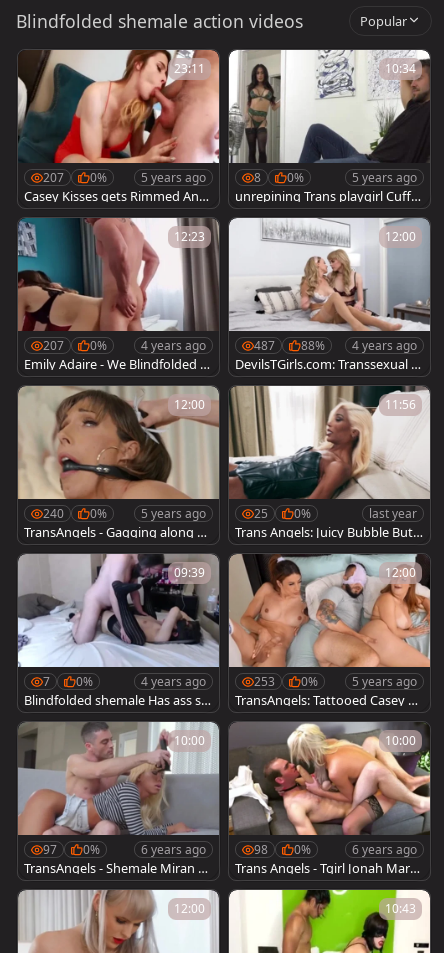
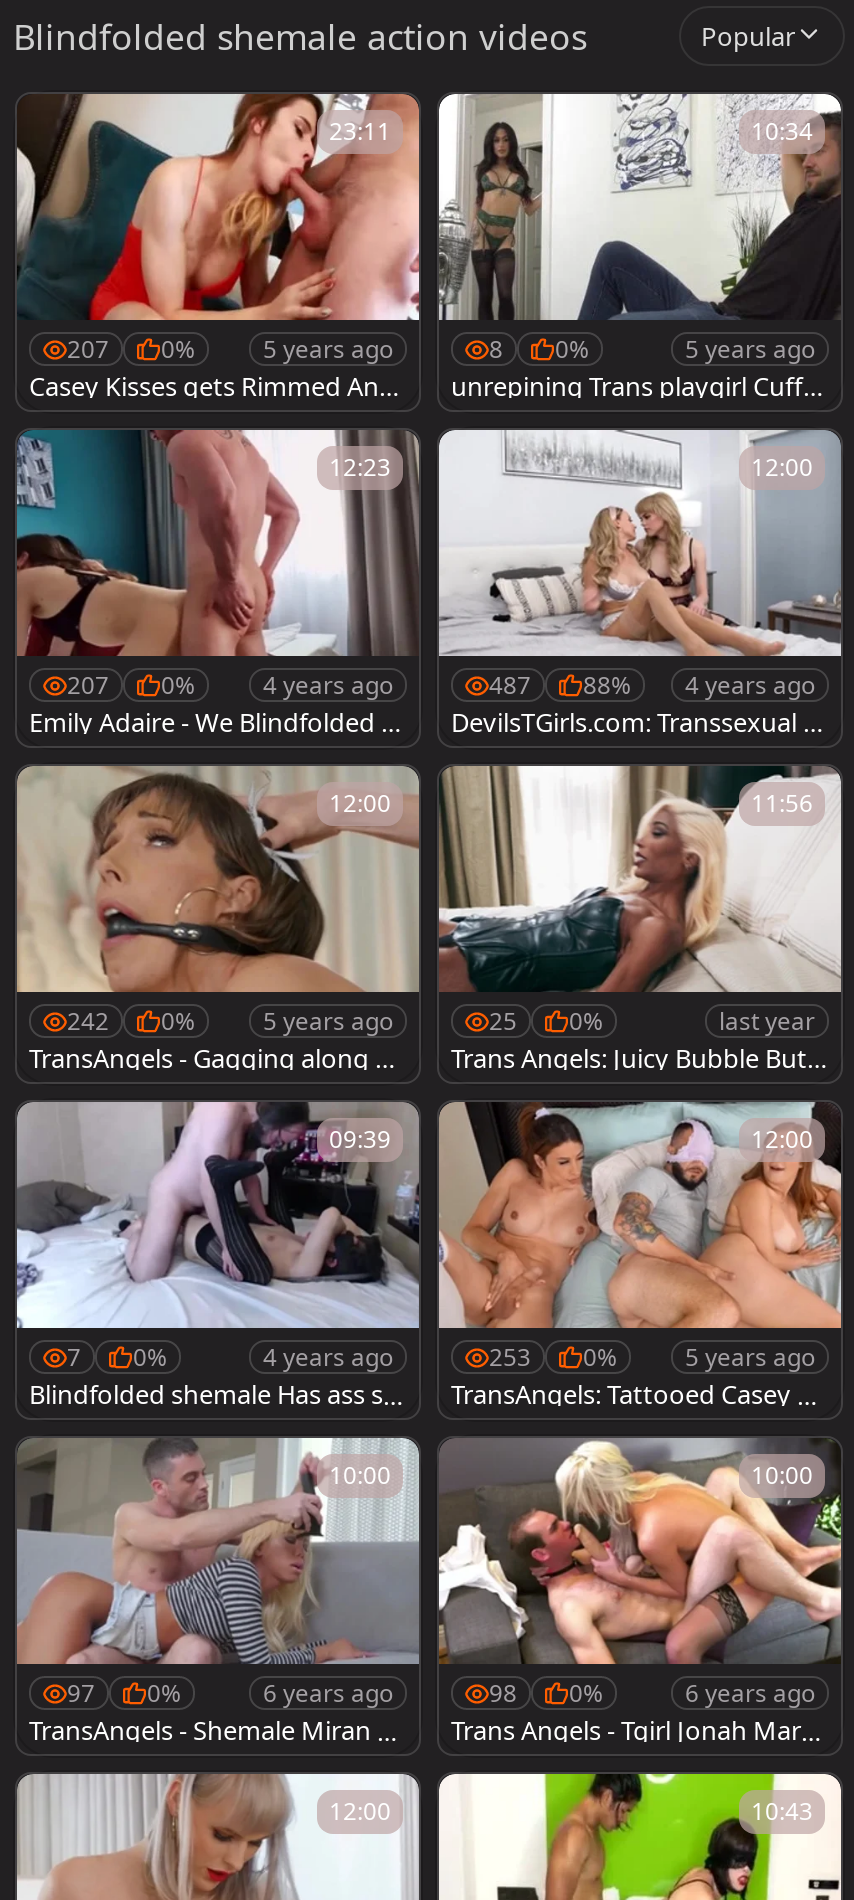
- 240
+ 242
